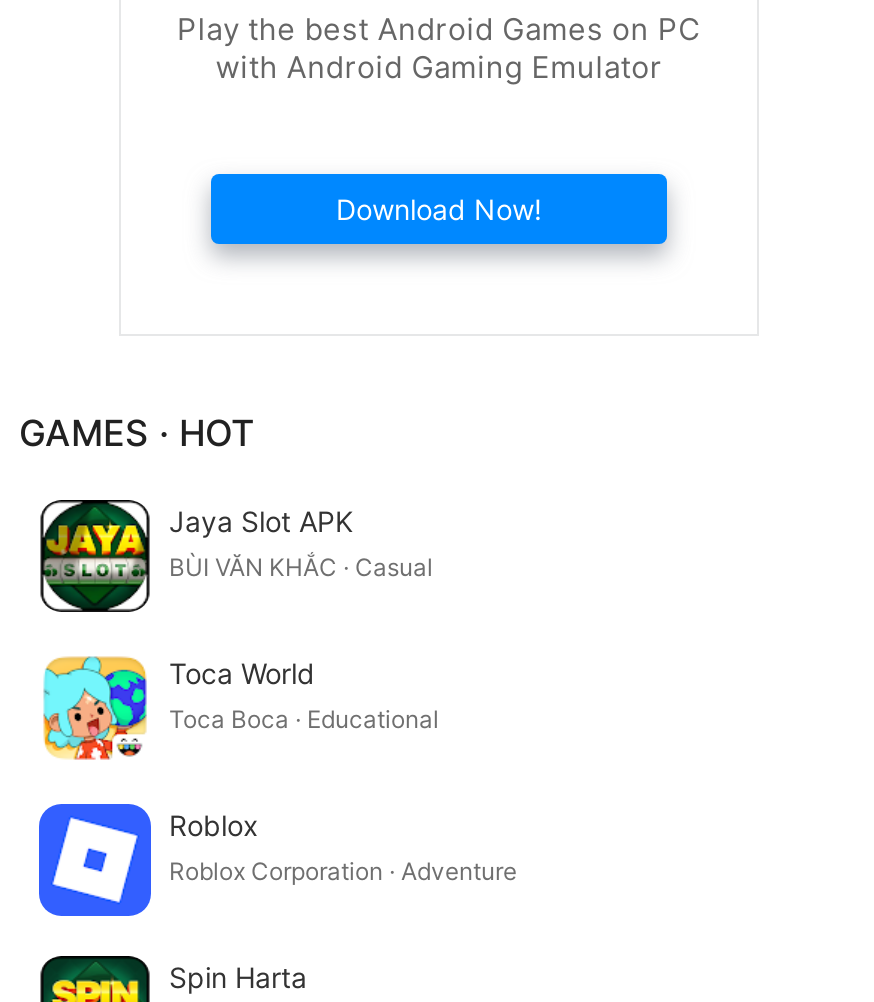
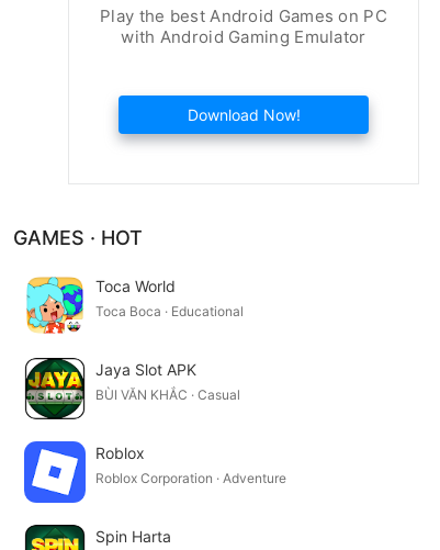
moved down: [image] | Jaya Slot APK | BÙI VĂN KHẮC · Casual

moved up: [image] | Toca World | Toca Boca · Educational
